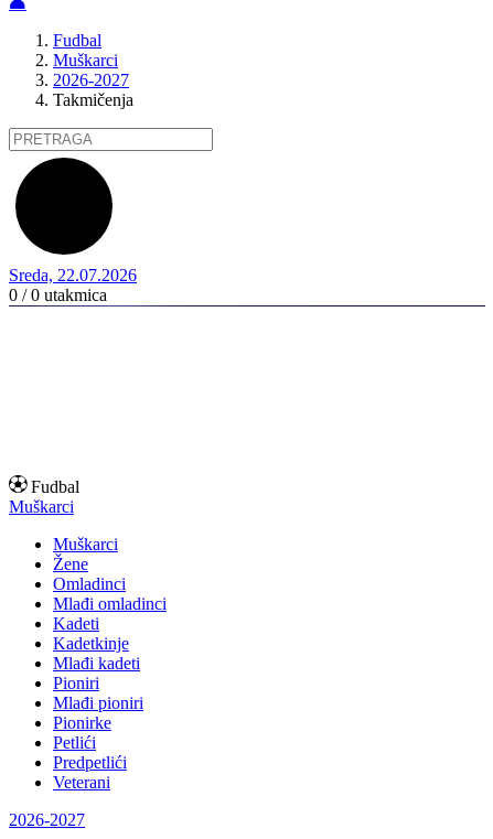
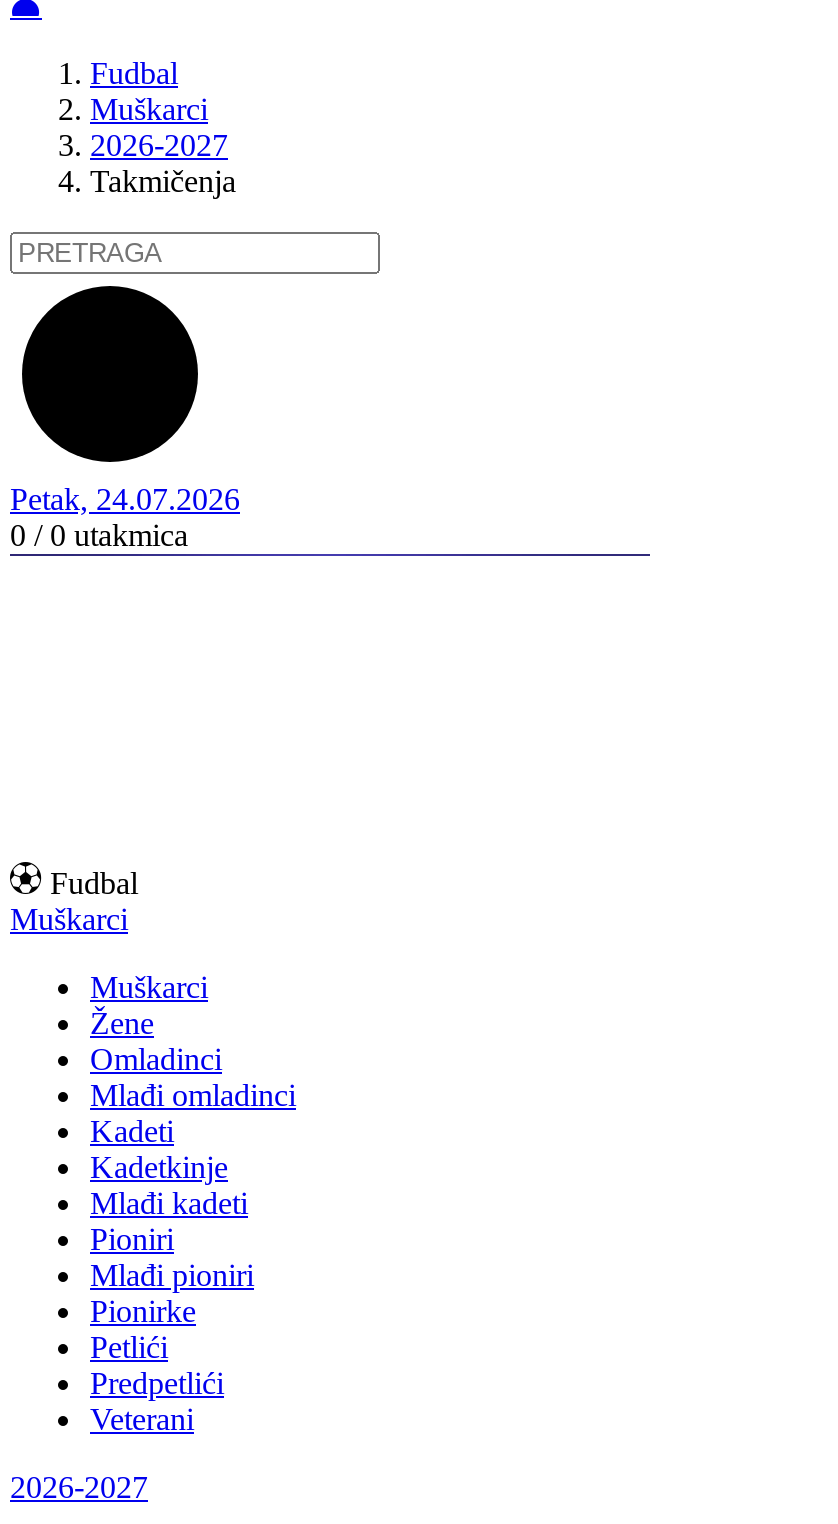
- Sreda, 22.07.2026
+ Petak, 24.07.2026
